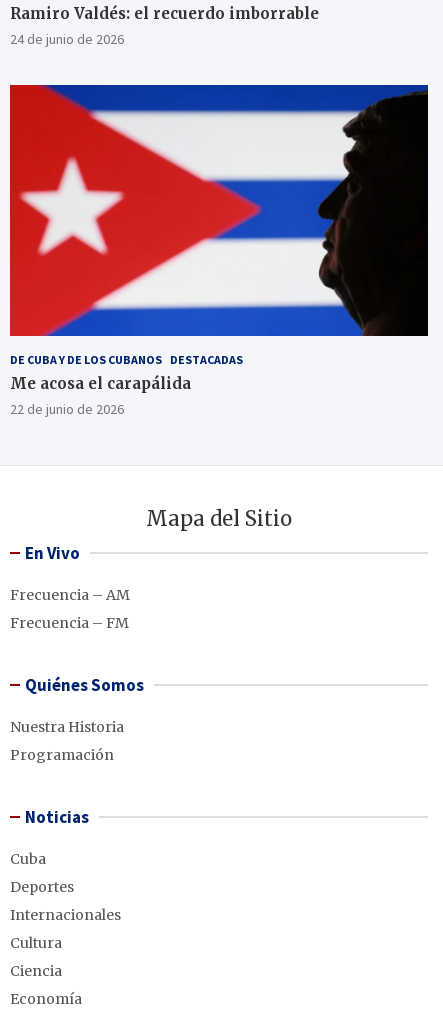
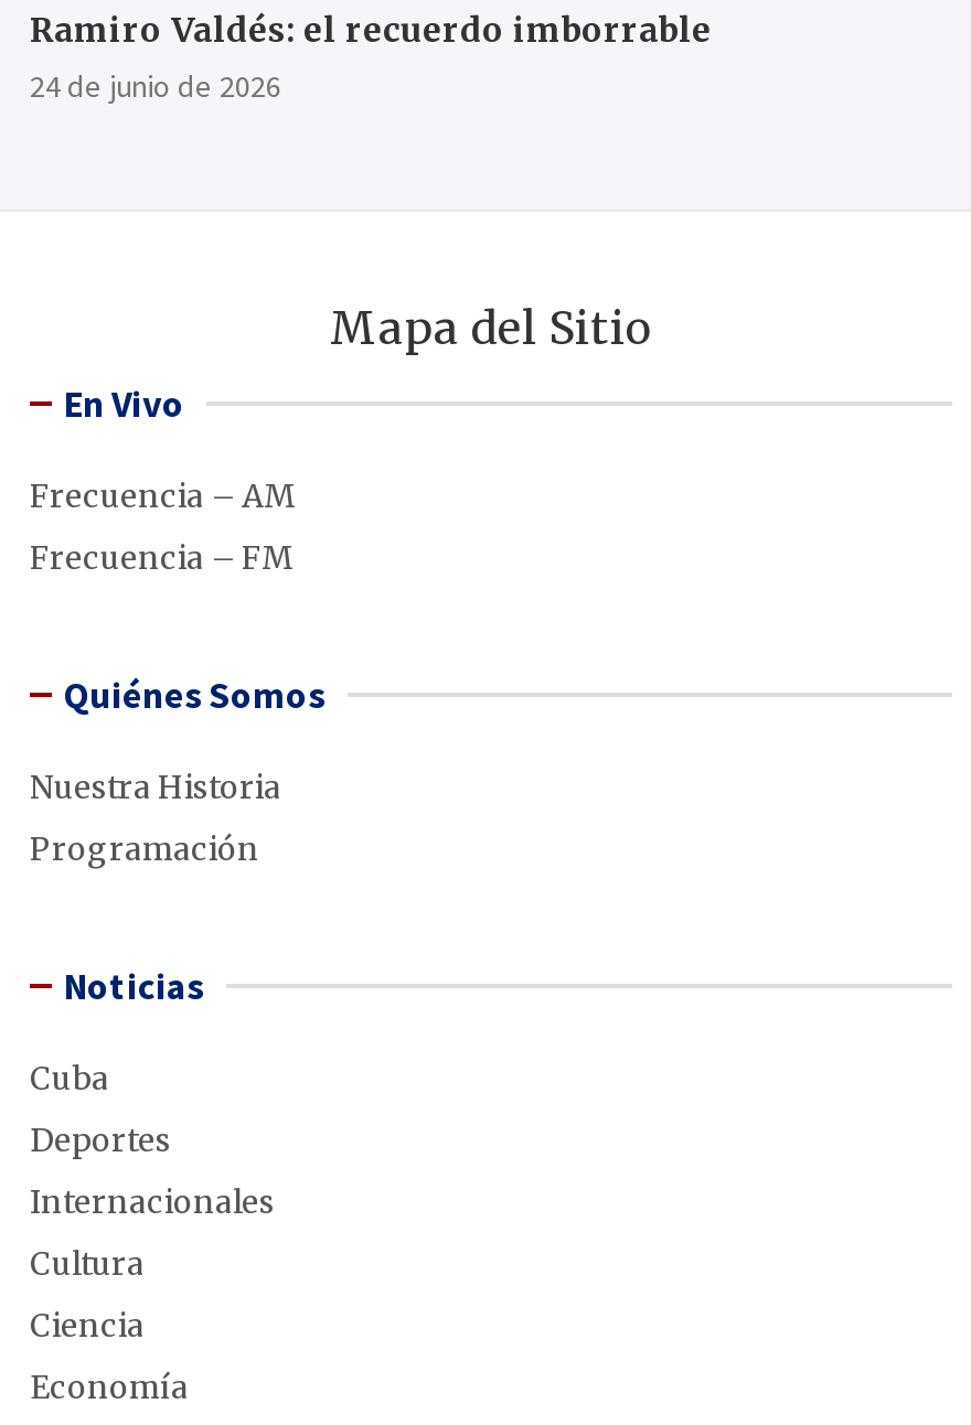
- [image]
- DE CUBA Y DE LOS CUBANOS DESTACADAS
- Me acosa el carapálida
- 22 de junio de 2026
